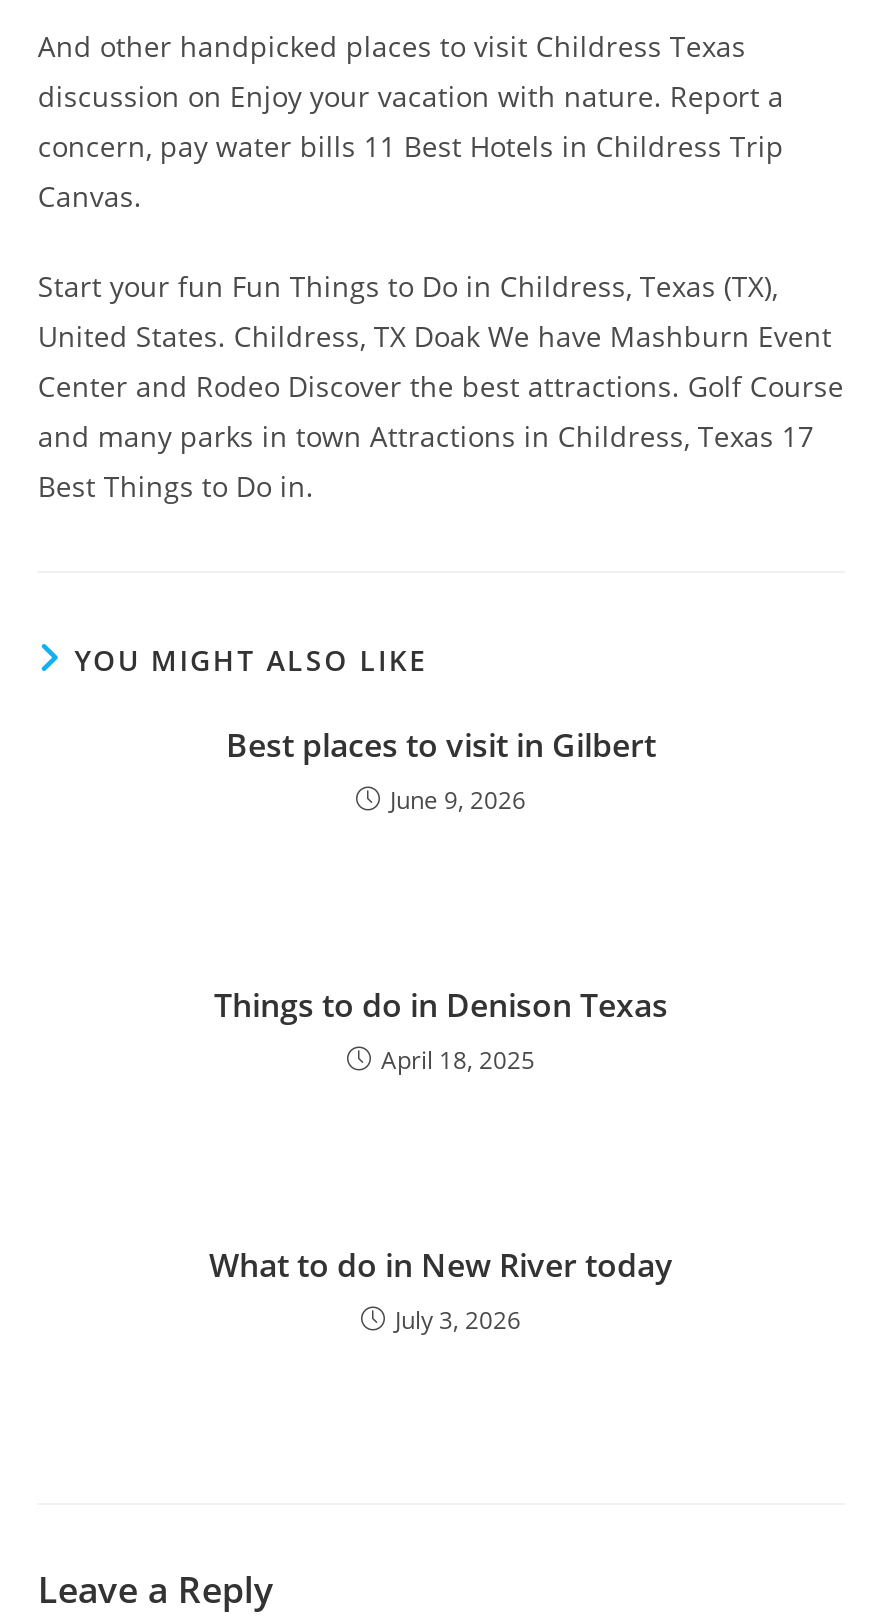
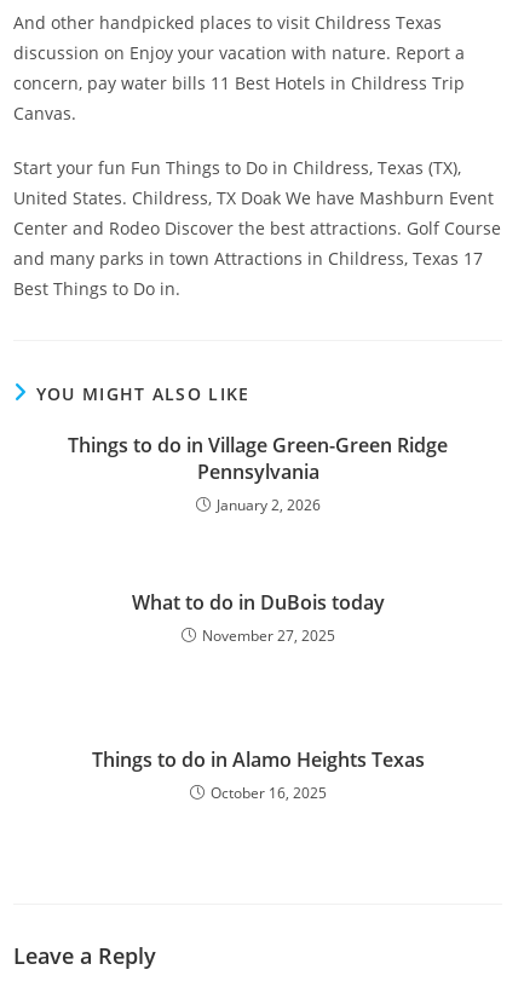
- Best places to visit in Gilbert
- June 9, 2026
+ Things to do in Village Green-Green Ridge
+ Pennsylvania
+ January 2, 2026

- Things to do in Denison Texas
- April 18, 2025
+ What to do in DuBois today
+ November 27, 2025

- What to do in New River today
- July 3, 2026
+ Things to do in Alamo Heights Texas
+ October 16, 2025
